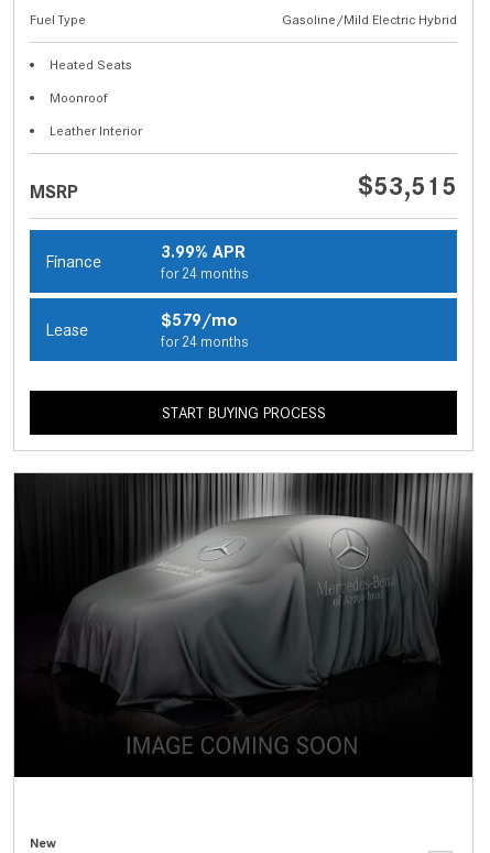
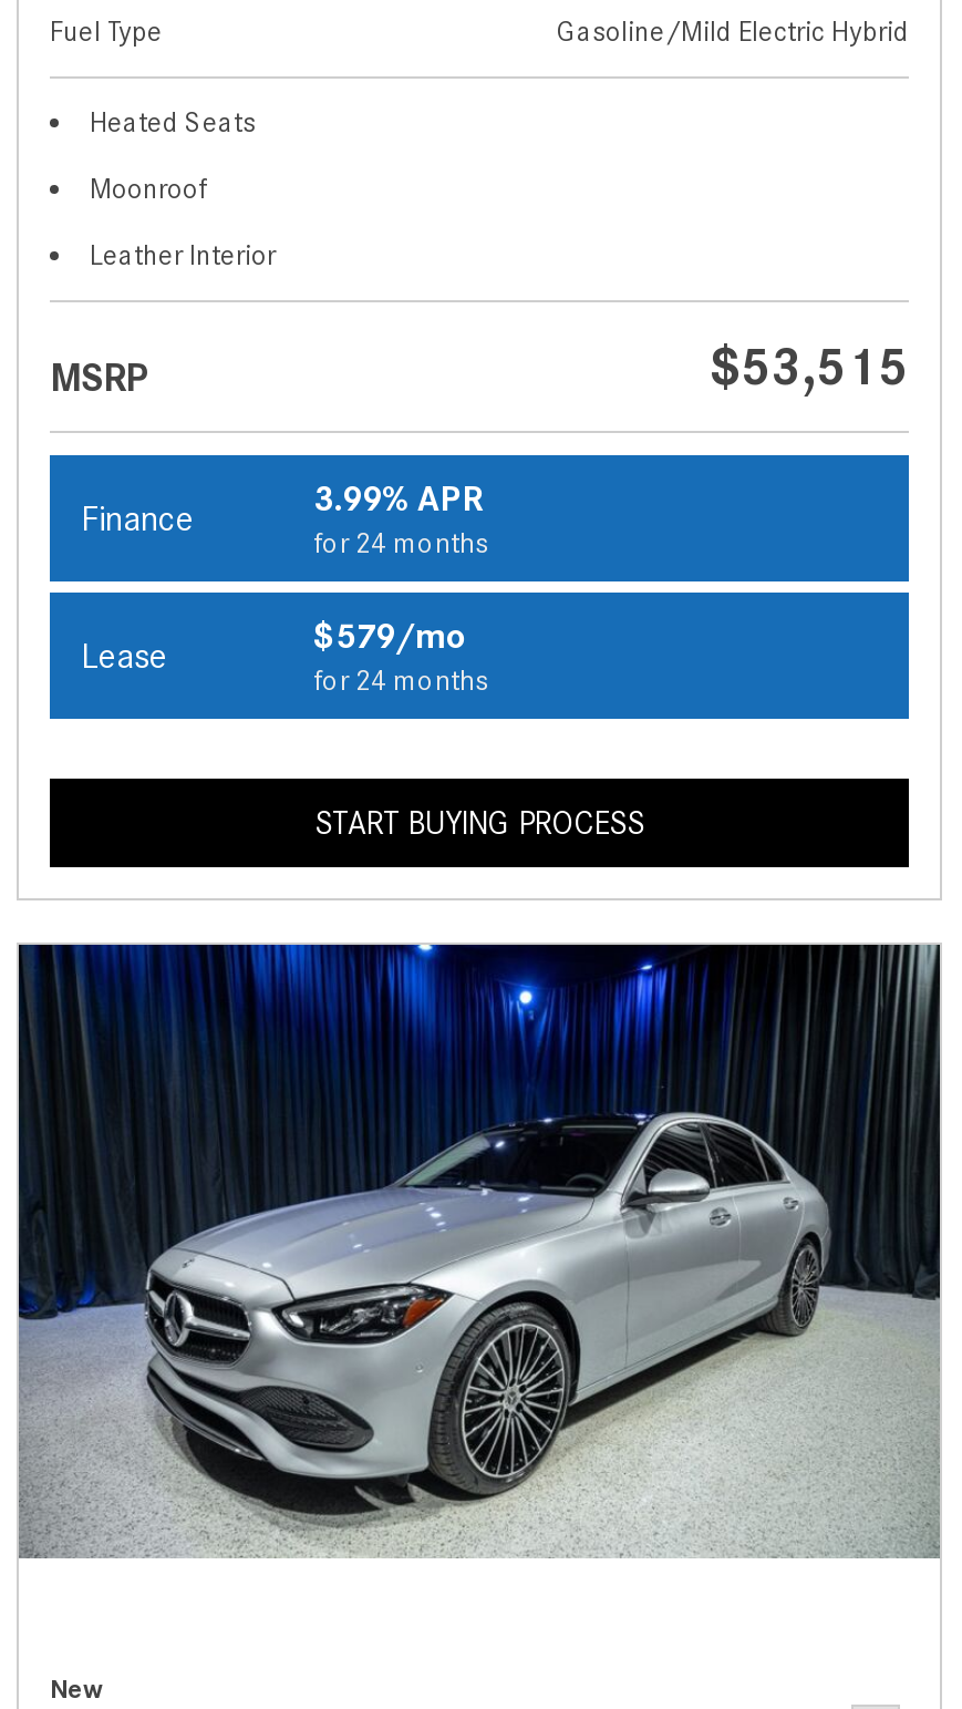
- [image]
+ [image]
